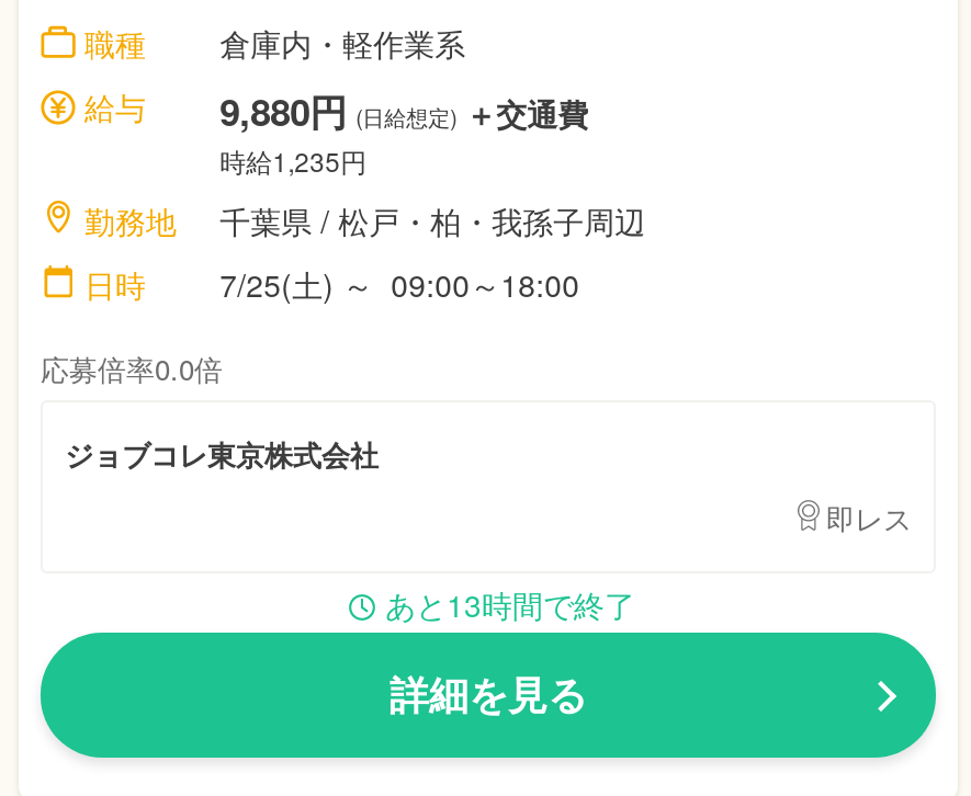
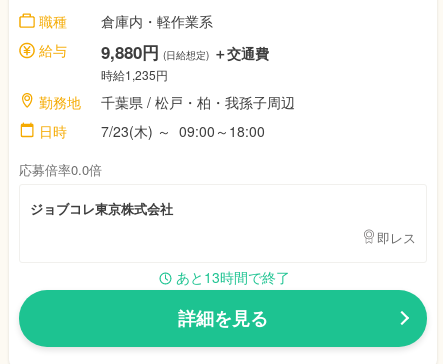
- 日時 7/25(土) ～ 09:00～18:00
+ 日時 7/23(木) ～ 09:00～18:00
